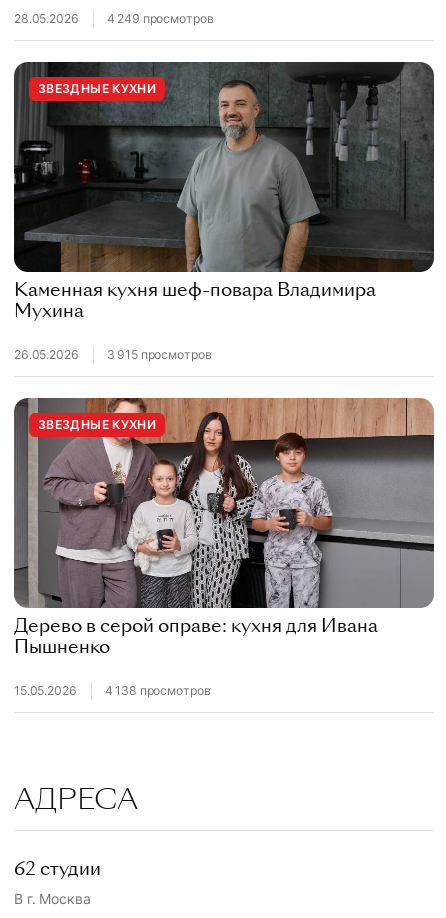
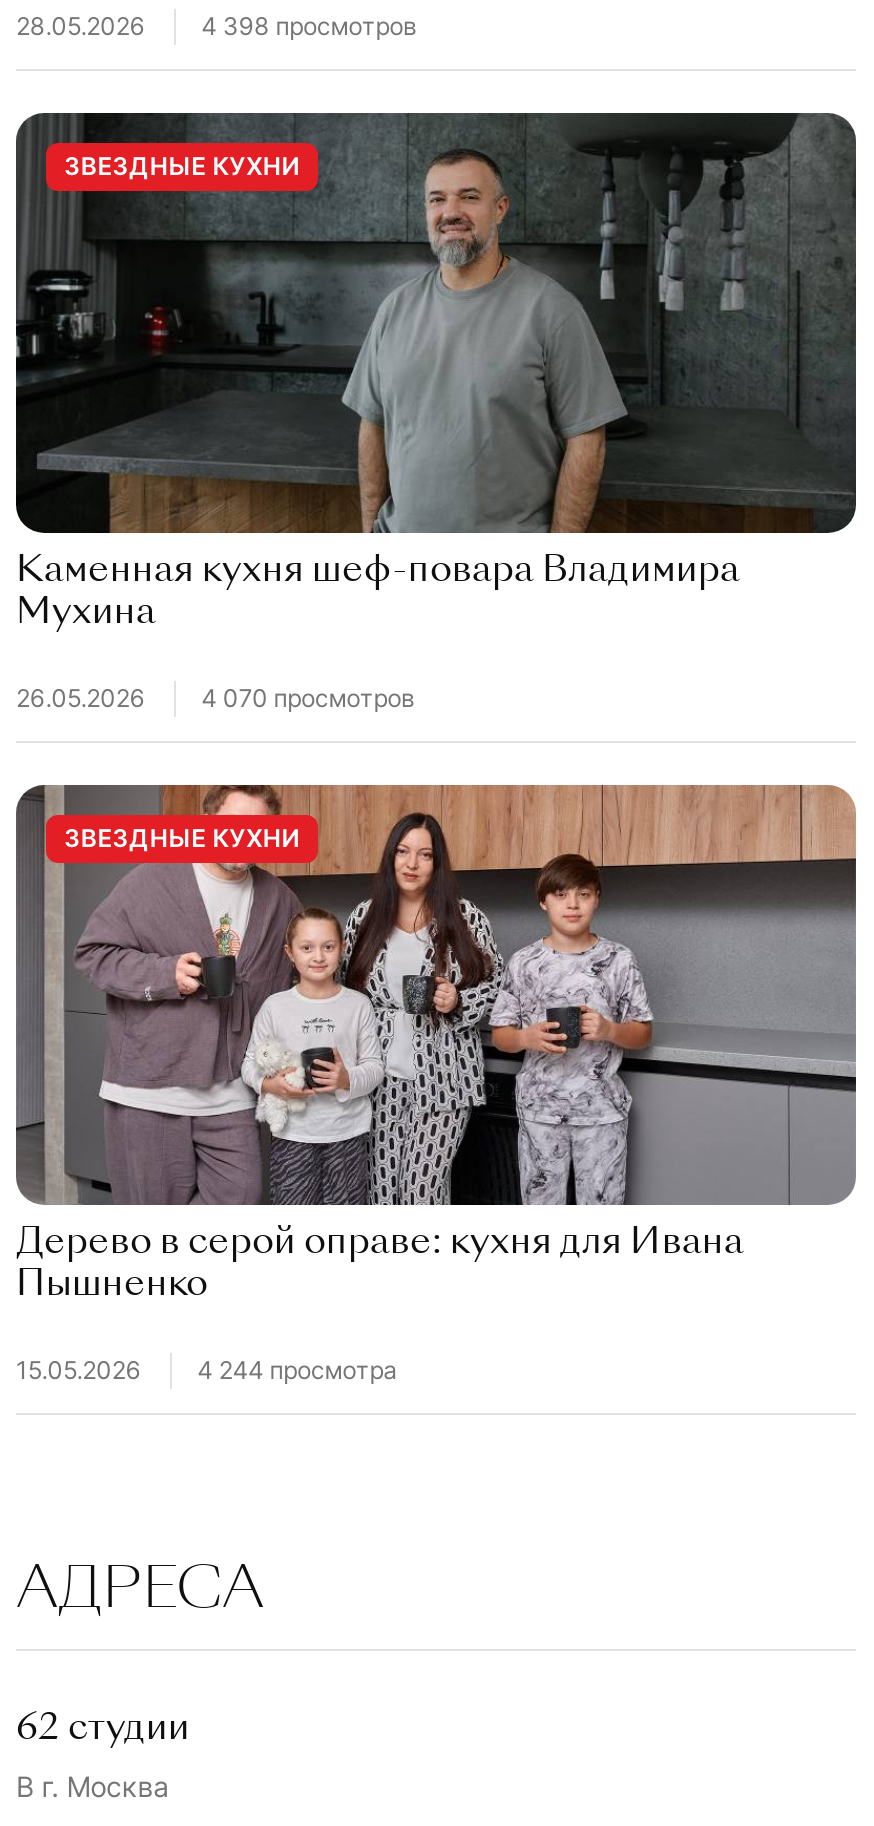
- 28.05.2026 4 249 просмотров
+ 28.05.2026 4 398 просмотров

- 26.05.2026 3 915 просмотров
+ 26.05.2026 4 070 просмотров

- 15.05.2026 4 138 просмотров
+ 15.05.2026 4 244 просмотра
